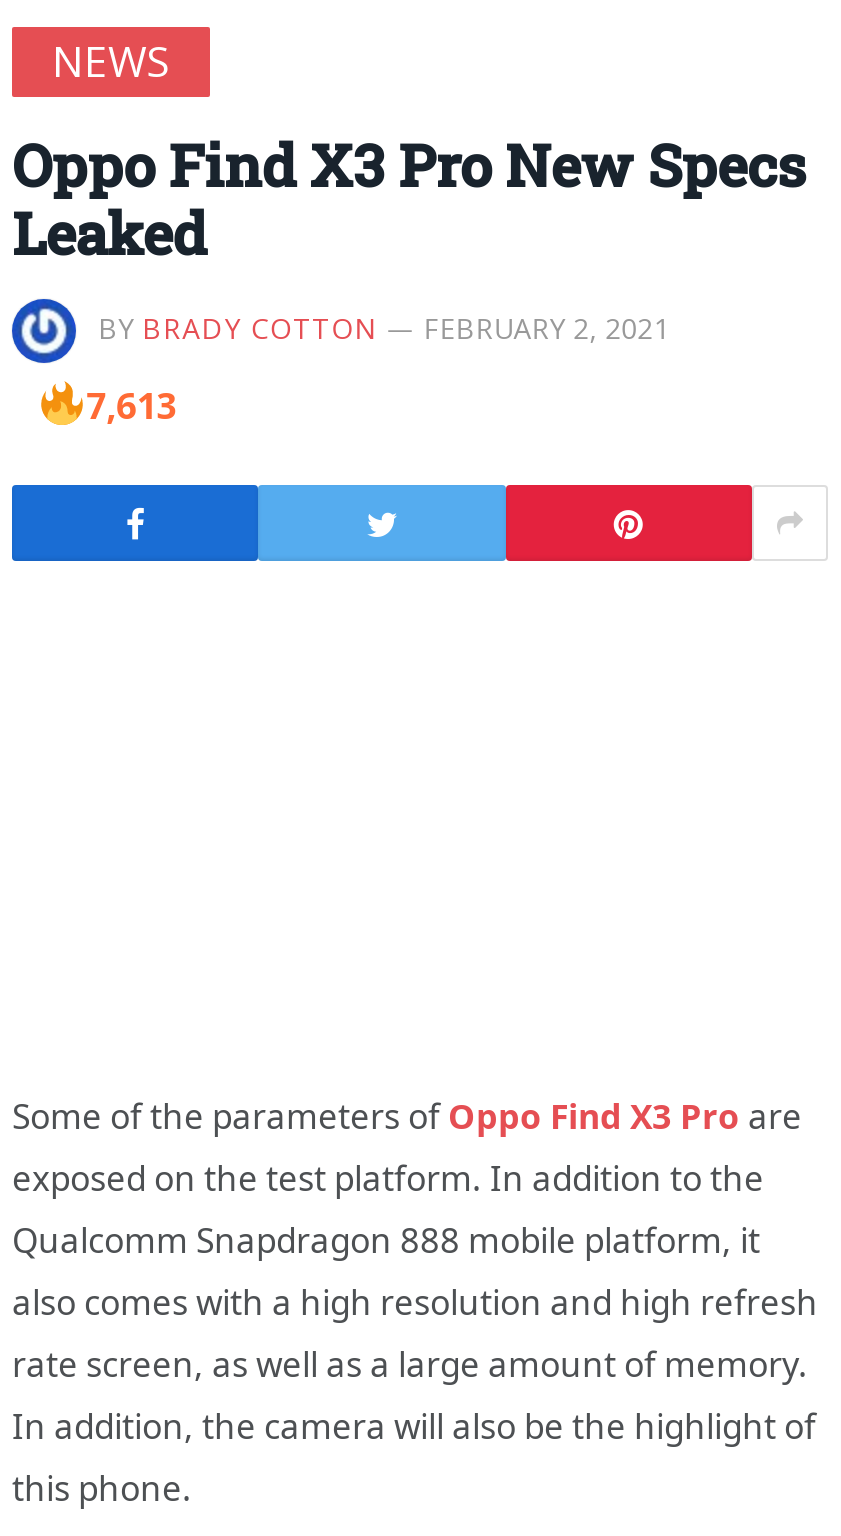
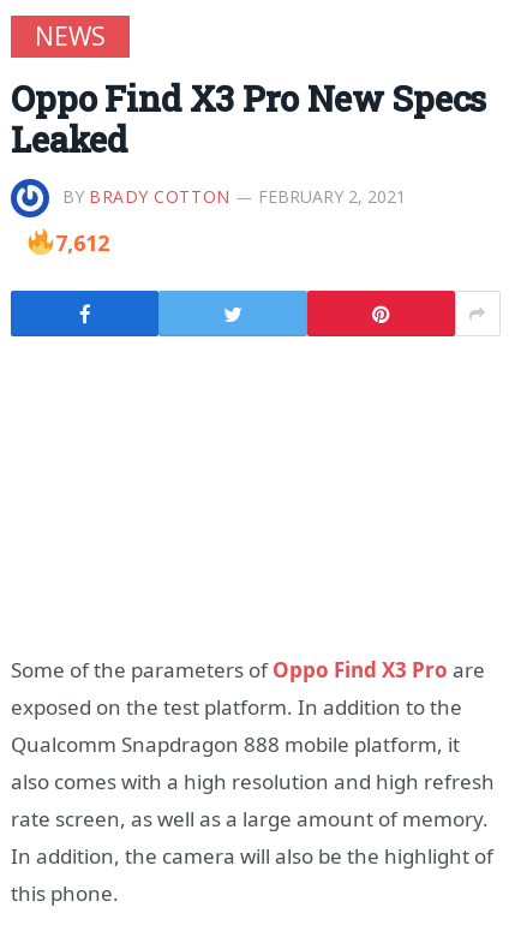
- 7,613
+ 7,612
